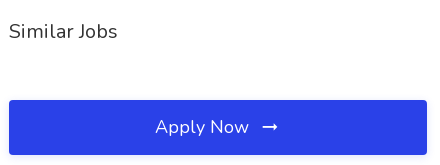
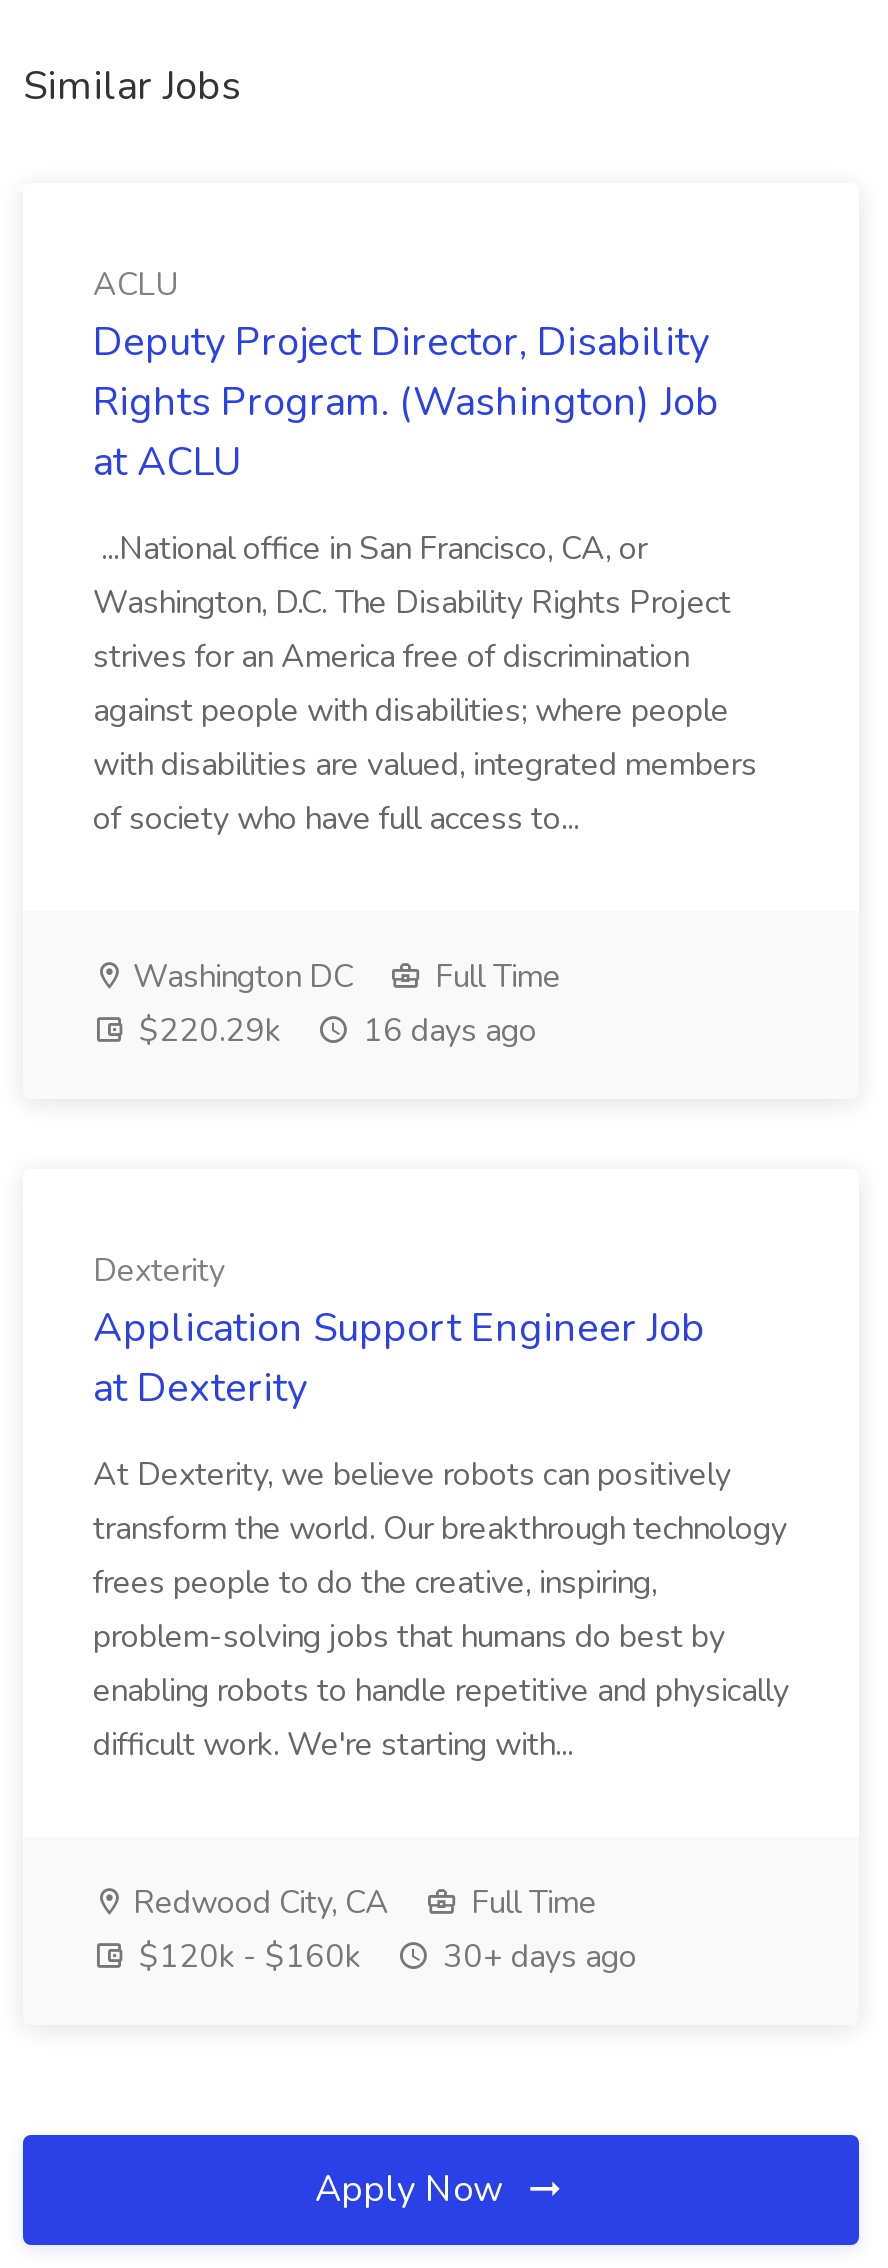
+ ACLU
+ Deputy Project Director, Disability
+ Rights Program. (Washington) Job
+ at ACLU
+ ...National office in San Francisco, CA, or
+ Washington, D.C. The Disability Rights Project
+ strives for an America free of discrimination
+ against people with disabilities; where people
+ with disabilities are valued, integrated members
+ of society who have full access to...

+ Dexterity
+ Application Support Engineer Job
+ at Dexterity
+ At Dexterity, we believe robots can positively
+ transform the world. Our breakthrough technology
+ frees people to do the creative, inspiring,
+ problem-solving jobs that humans do best by
+ enabling robots to handle repetitive and physically
+ difficult work. We're starting with...

+ Washington DC
+ Full Time
+ $220.29k
+ 16 days ago

+ Redwood City, CA
+ Full Time
+ $120k - $160k
+ 30+ days ago
